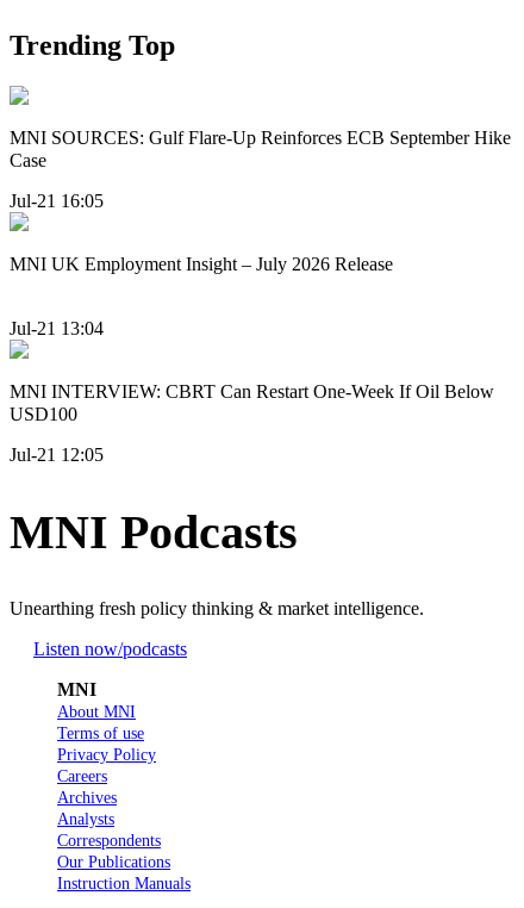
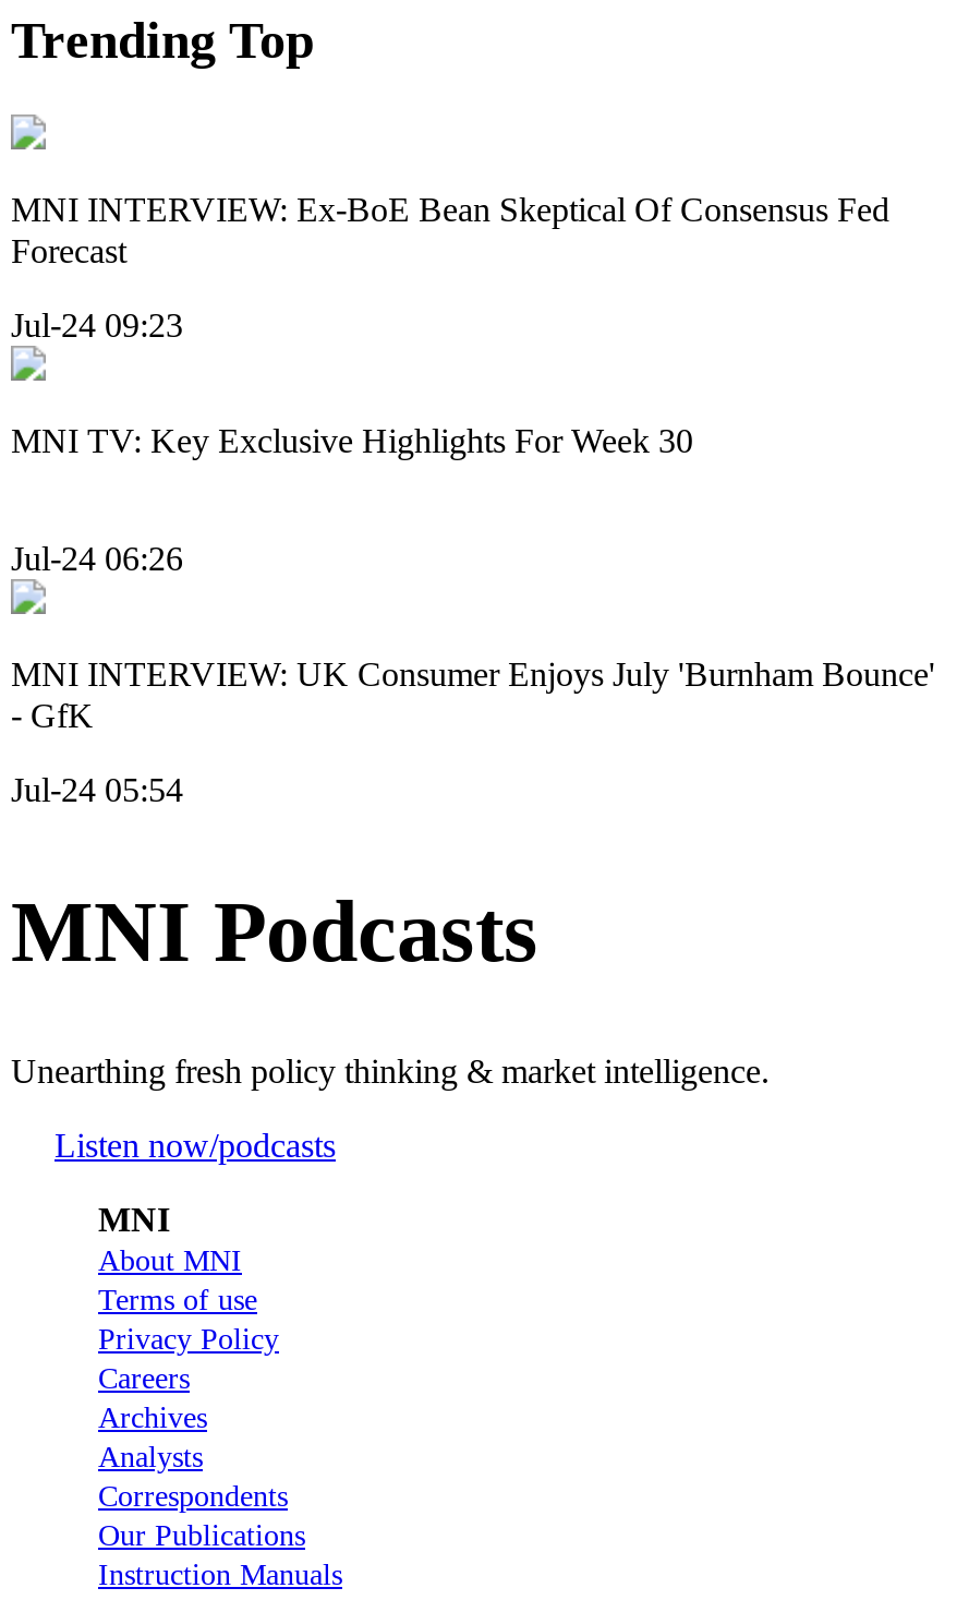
- MNI SOURCES: Gulf Flare-Up Reinforces ECB September Hike
- Case
+ MNI INTERVIEW: Ex-BoE Bean Skeptical Of Consensus Fed
+ Forecast

- Jul-21 16:05
+ Jul-24 09:23

- MNI UK Employment Insight – July 2026 Release
+ MNI TV: Key Exclusive Highlights For Week 30

- Jul-21 13:04
+ Jul-24 06:26

- MNI INTERVIEW: CBRT Can Restart One-Week If Oil Below
- USD100
+ MNI INTERVIEW: UK Consumer Enjoys July 'Burnham Bounce'
+ - GfK

- Jul-21 12:05
+ Jul-24 05:54
